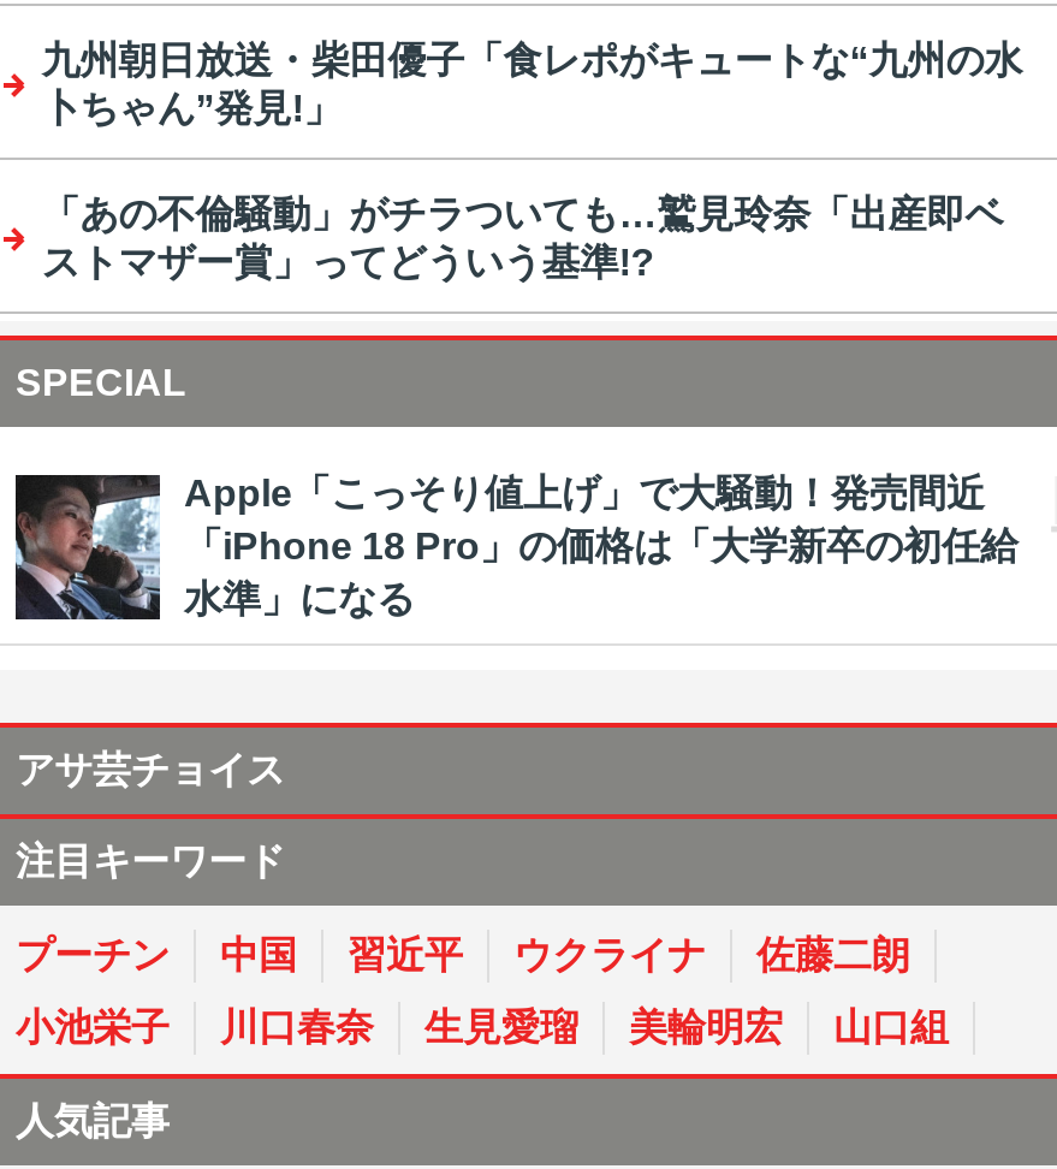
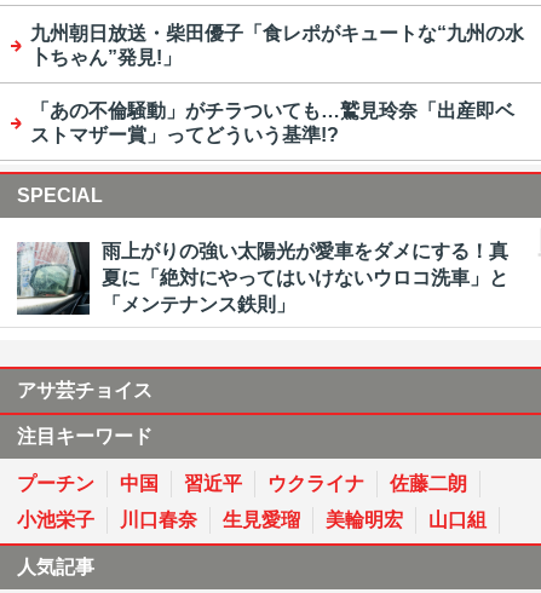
- [image]
- Apple「こっそり値上げ」で大騒動！発売間近
- 「iPhone 18 Pro」の価格は「大学新卒の初任給
- 水準」になる
+ [image]
+ 雨上がりの強い太陽光が愛車をダメにする！真
+ 夏に「絶対にやってはいけないウロコ洗車」と
+ 「メンテナンス鉄則」
